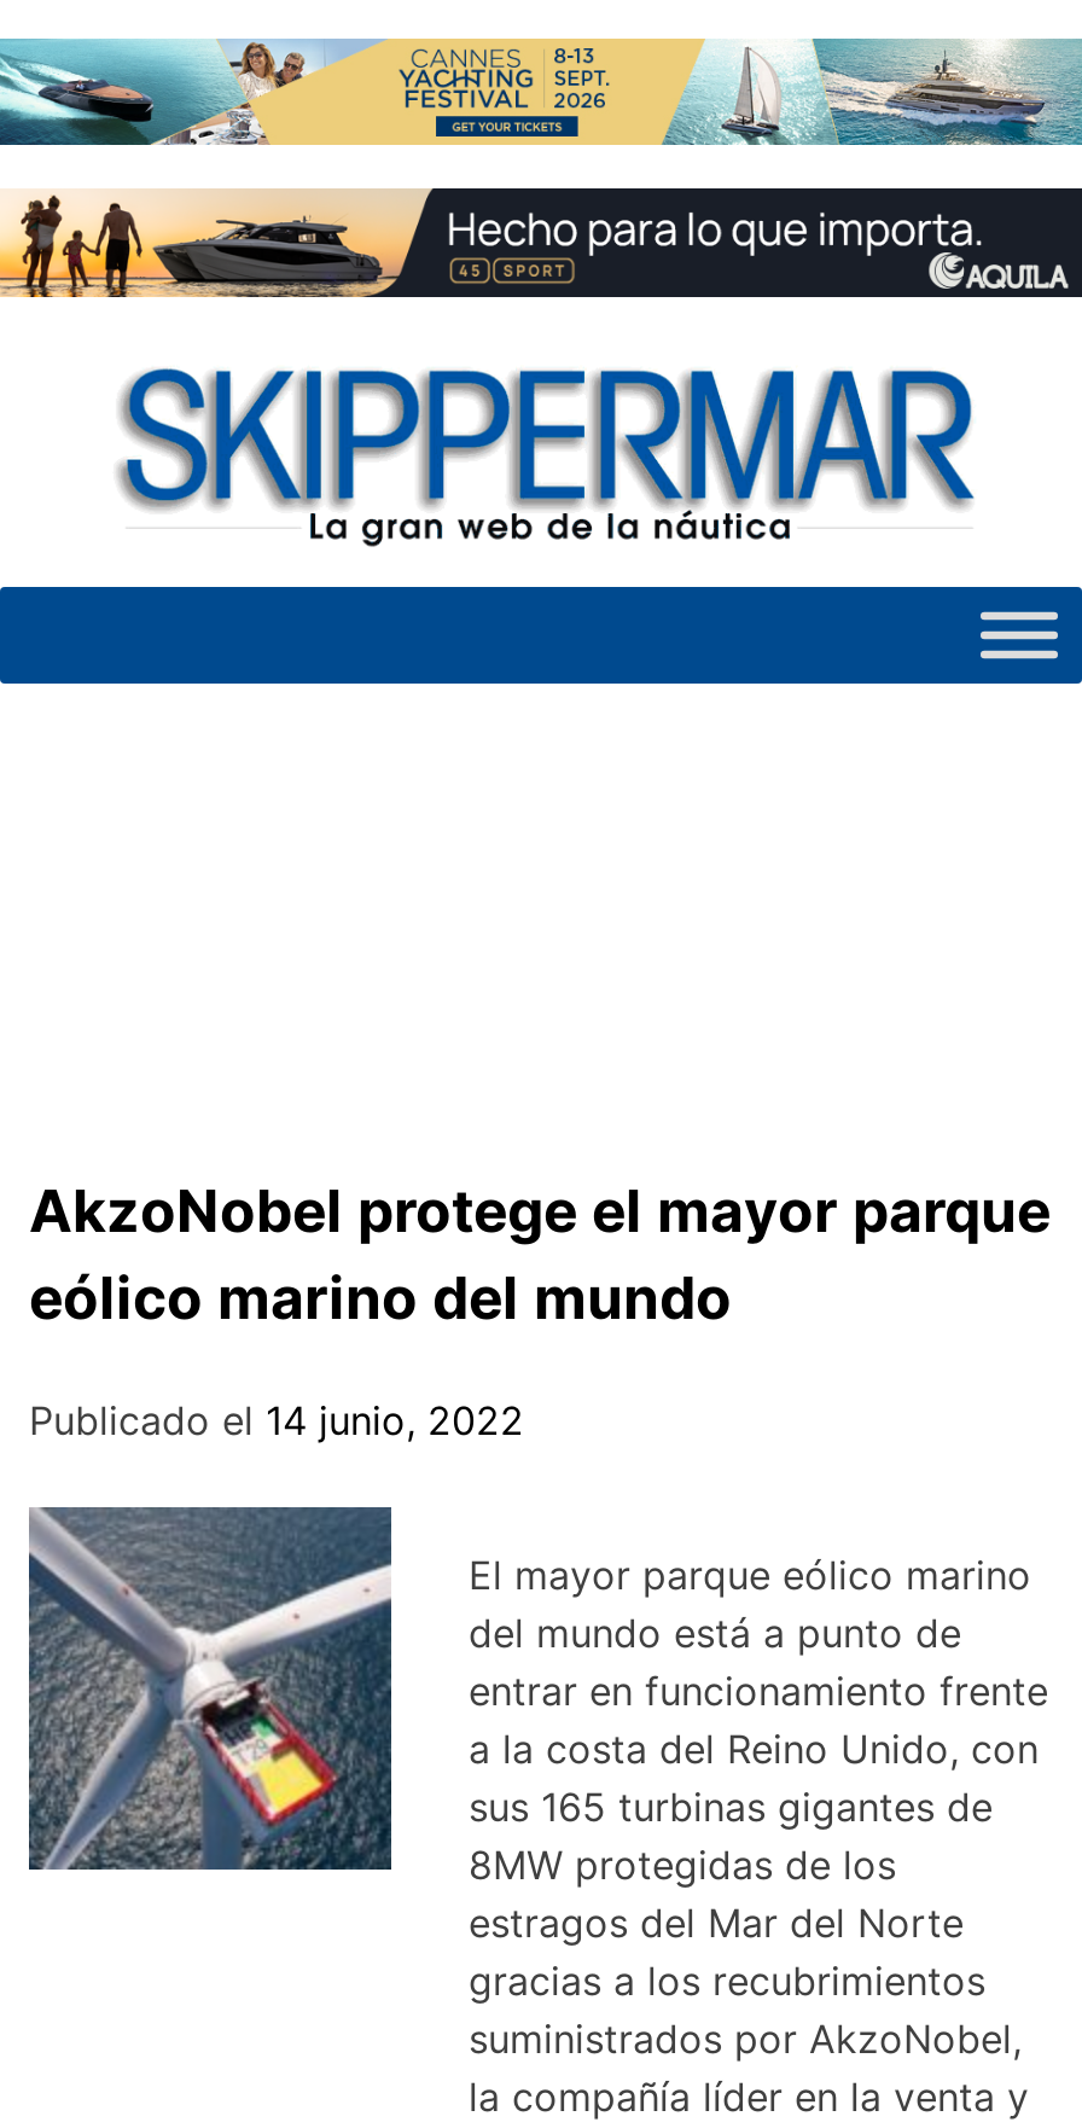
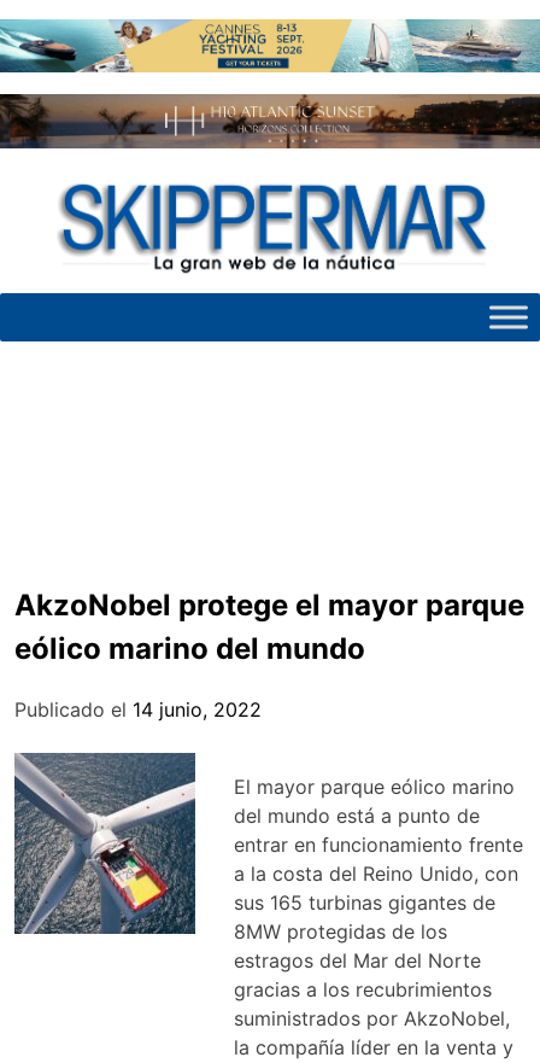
- [image]
+ [image]
